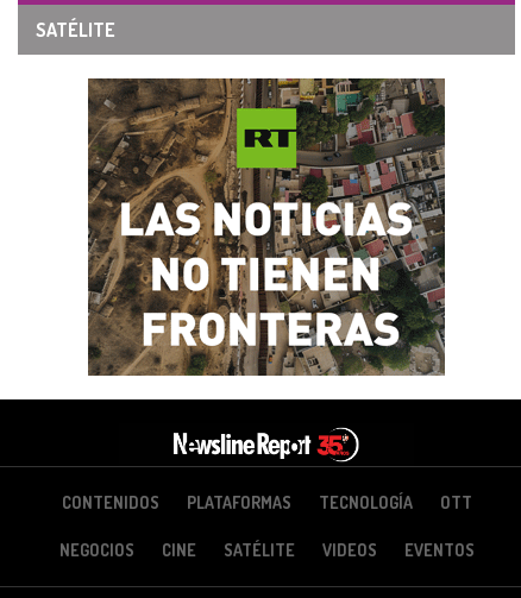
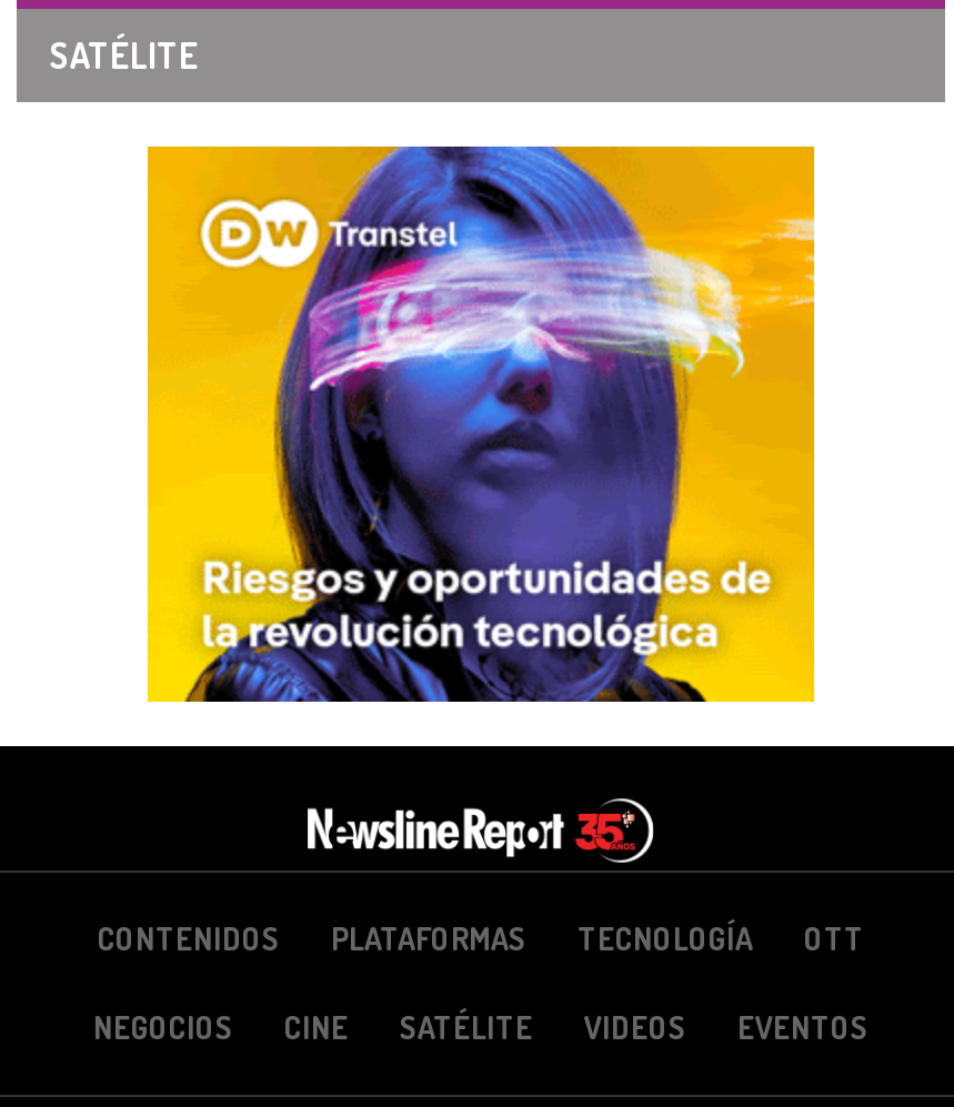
- [image]
+ [image]
